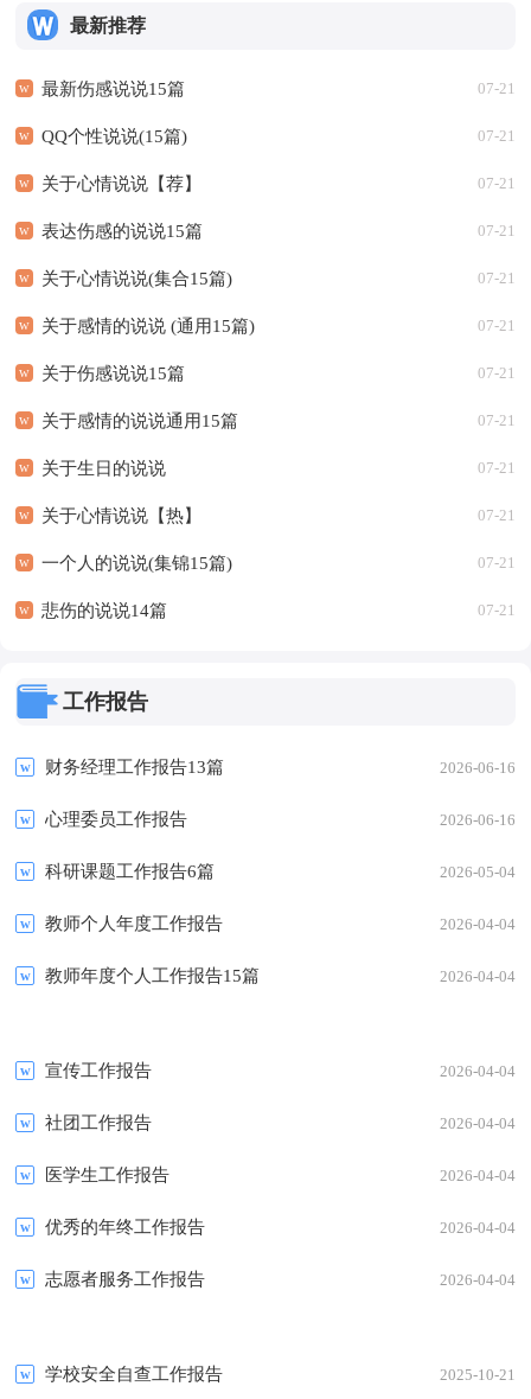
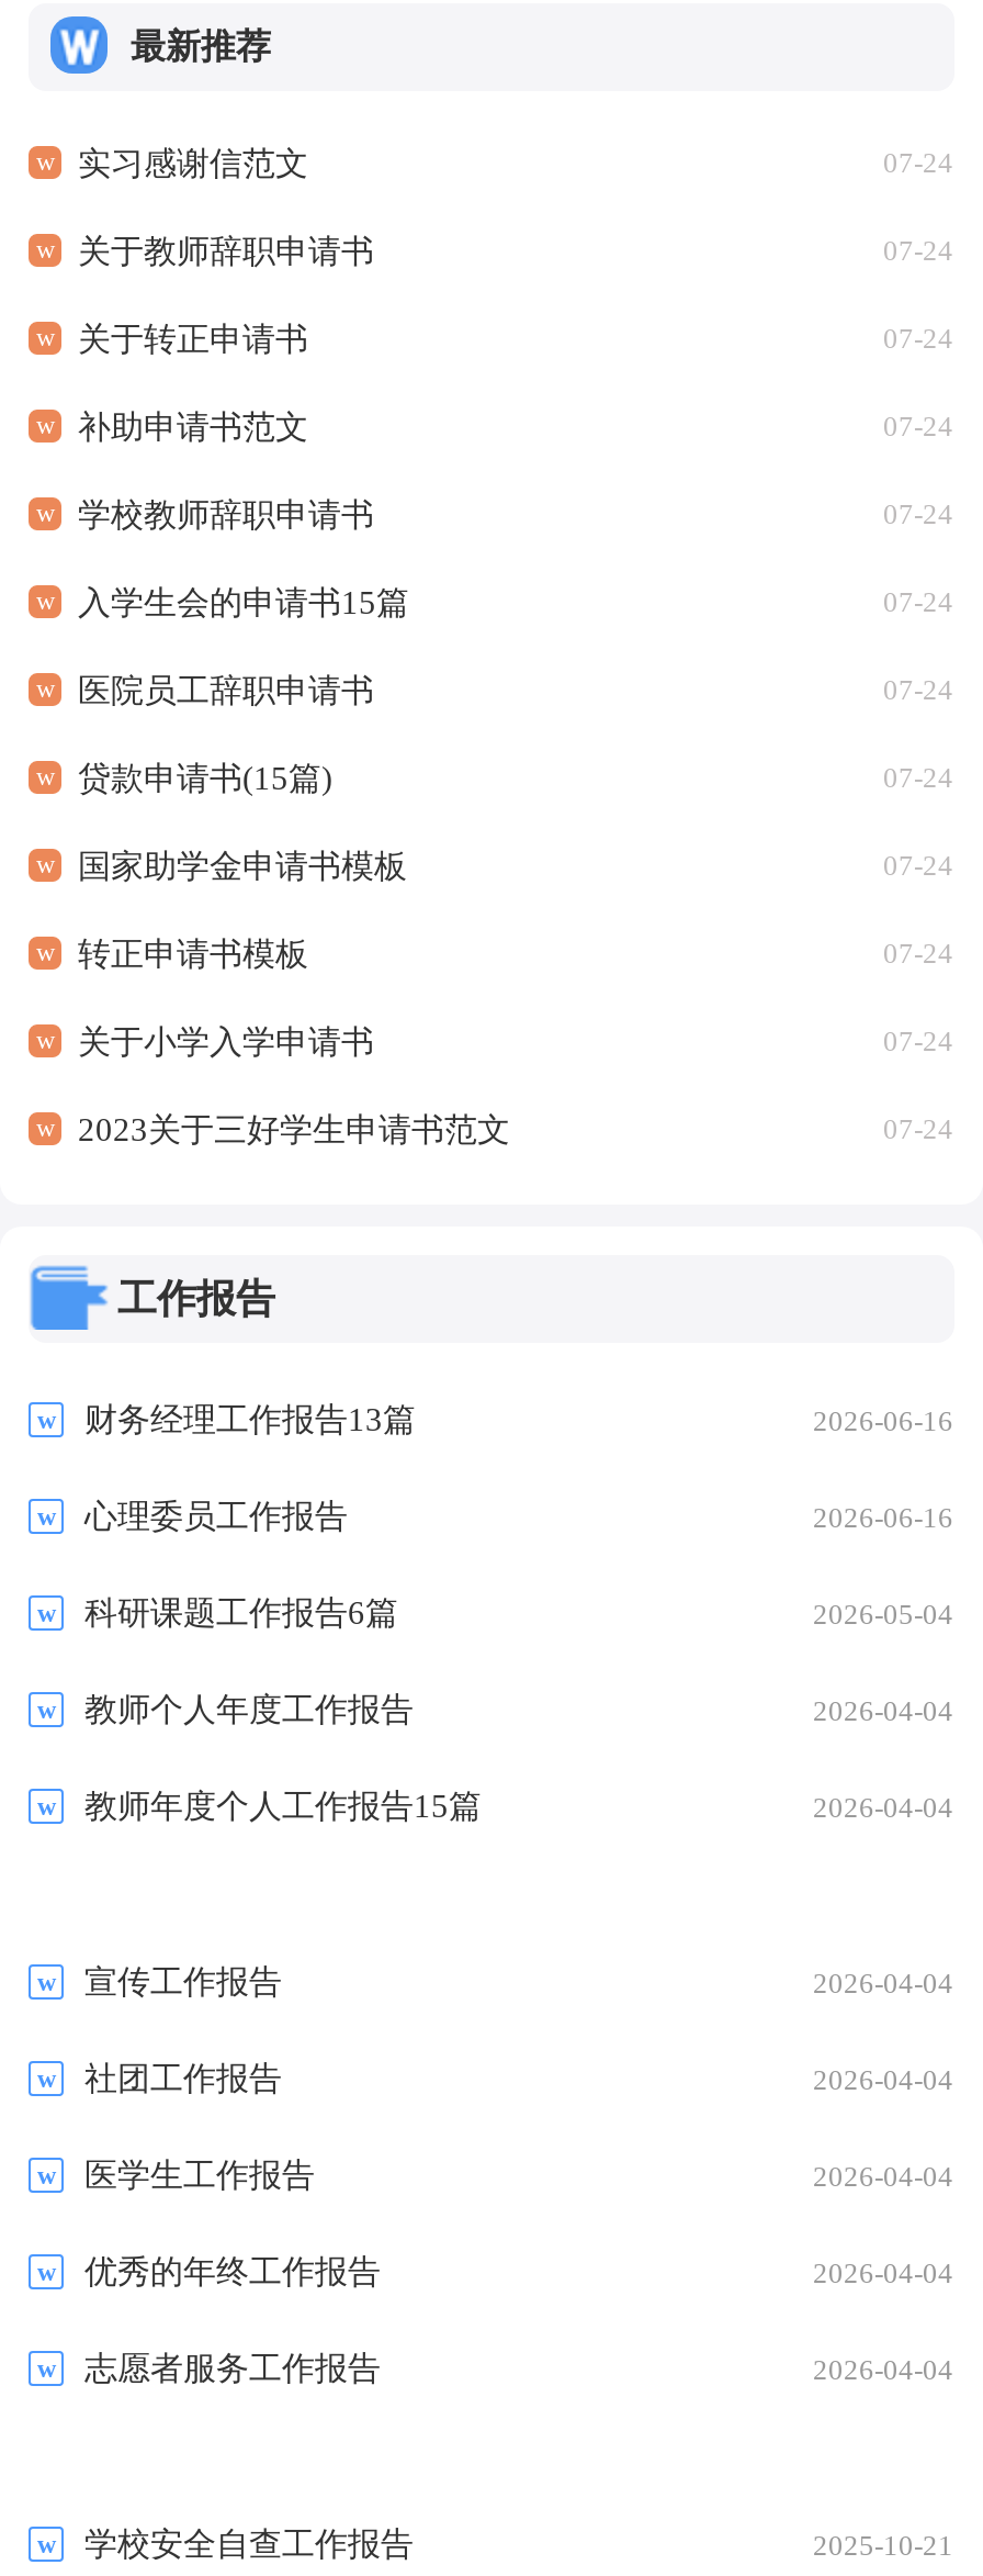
- 最新伤感说说15篇
- 07-21
+ 实习感谢信范文
+ 07-24

- QQ个性说说(15篇)
- 07-21
+ 关于教师辞职申请书
+ 07-24

- 关于心情说说【荐】
- 07-21
+ 关于转正申请书
+ 07-24

- 表达伤感的说说15篇
- 07-21
+ 补助申请书范文
+ 07-24

- 关于心情说说(集合15篇)
- 07-21
+ 学校教师辞职申请书
+ 07-24

- 关于感情的说说 (通用15篇)
- 07-21
+ 入学生会的申请书15篇
+ 07-24

- 关于伤感说说15篇
- 07-21
+ 医院员工辞职申请书
+ 07-24

- 关于感情的说说通用15篇
- 07-21
+ 贷款申请书(15篇)
+ 07-24

- 关于生日的说说
- 07-21
+ 国家助学金申请书模板
+ 07-24

- 关于心情说说【热】
- 07-21
+ 转正申请书模板
+ 07-24

- 一个人的说说(集锦15篇)
- 07-21
+ 关于小学入学申请书
+ 07-24

- 悲伤的说说14篇
- 07-21
+ 2023关于三好学生申请书范文
+ 07-24
